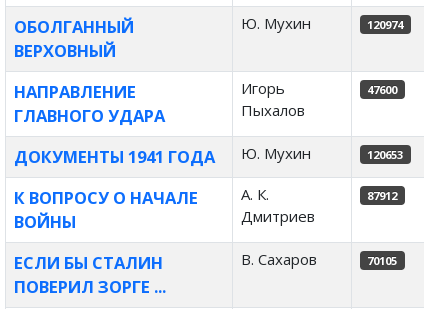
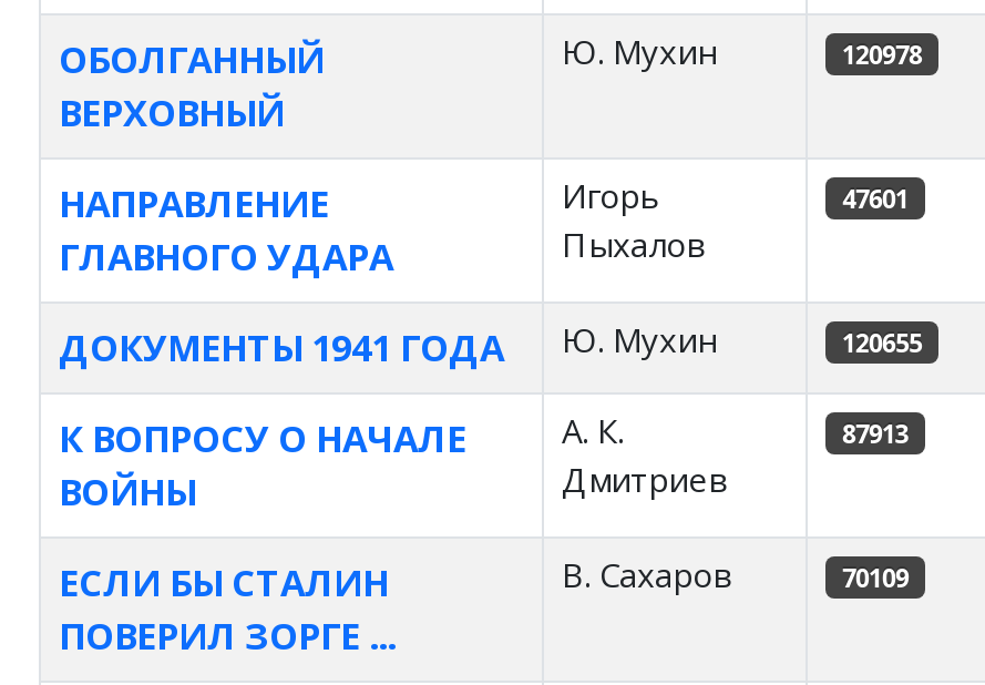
- 120974
+ 120978

- 47600
+ 47601

- 120653
+ 120655

- 87912
+ 87913

- 70105
+ 70109
